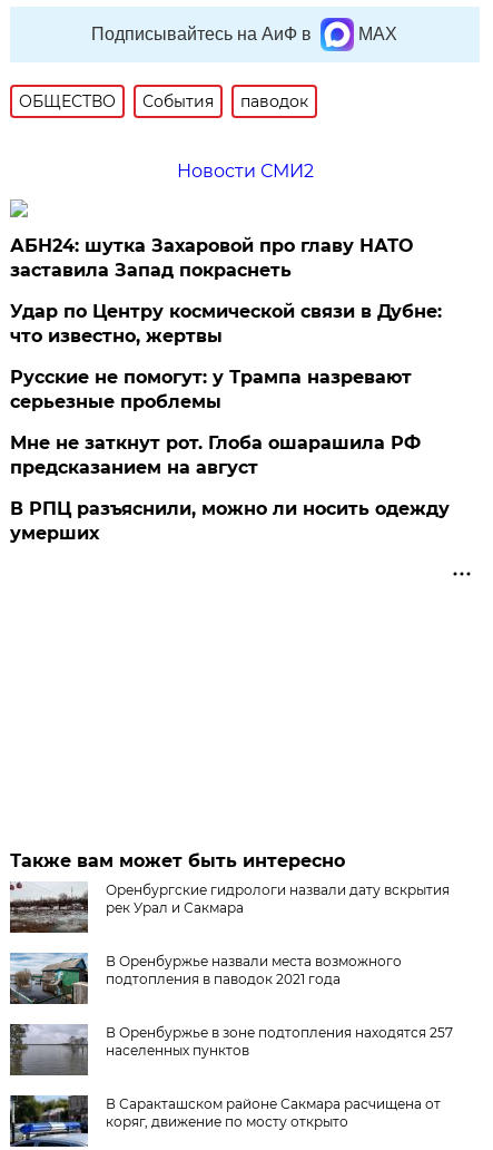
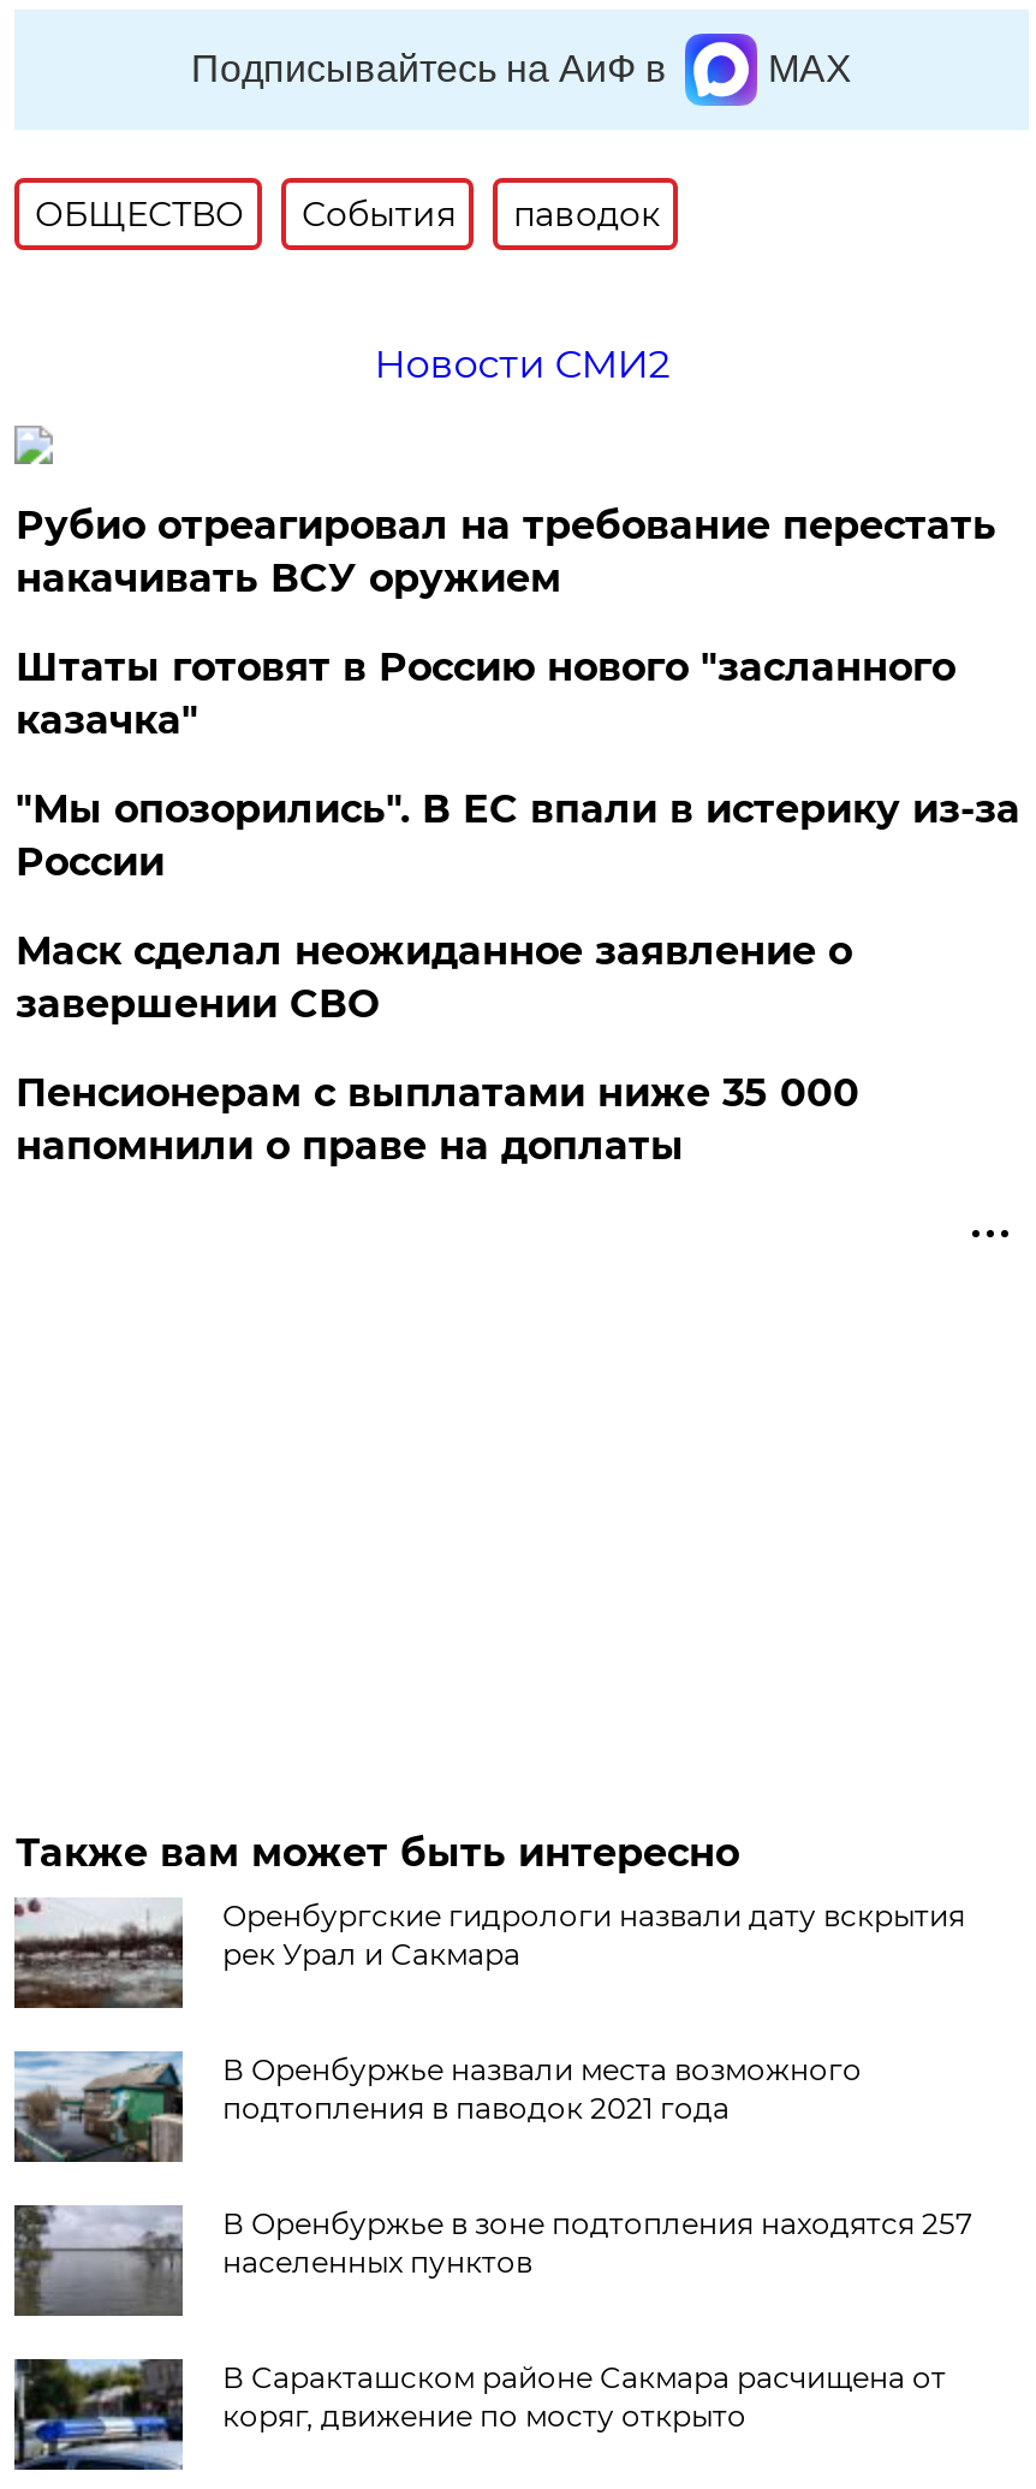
- АБН24: шутка Захаровой про главу НАТО
- заставила Запад покраснеть
+ Рубио отреагировал на требование перестать
+ накачивать ВСУ оружием

- Удар по Центру космической связи в Дубне:
- что известно, жертвы
+ Штаты готовят в Россию нового "засланного
+ казачка"

- Русские не помогут: у Трампа назревают
- серьезные проблемы
+ "Мы опозорились". В ЕС впали в истерику из-за
+ России

- Мне не заткнут рот. Глоба ошарашила РФ
- предсказанием на август
+ Маск сделал неожиданное заявление о
+ завершении СВО

- В РПЦ разъяснили, можно ли носить одежду
- умерших
+ Пенсионерам с выплатами ниже 35 000
+ напомнили о праве на доплаты
